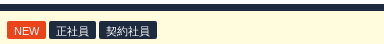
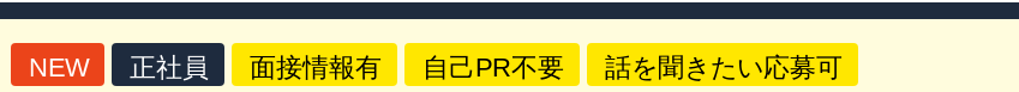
- 契約社員
+ 面接情報有
+ 自己PR不要
+ 話を聞きたい応募可
